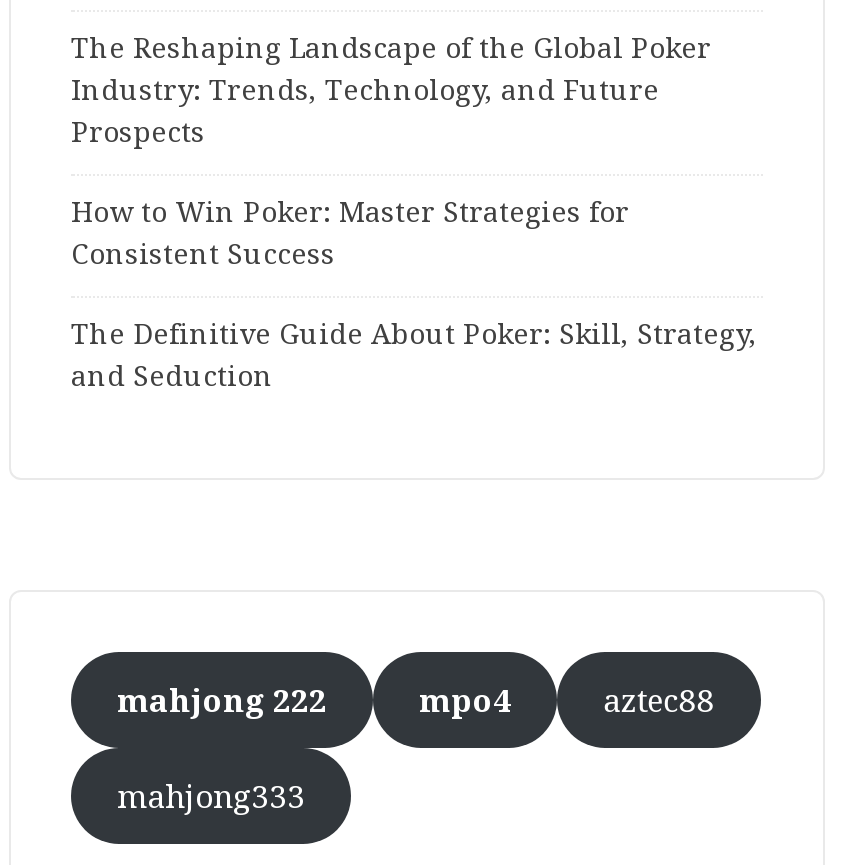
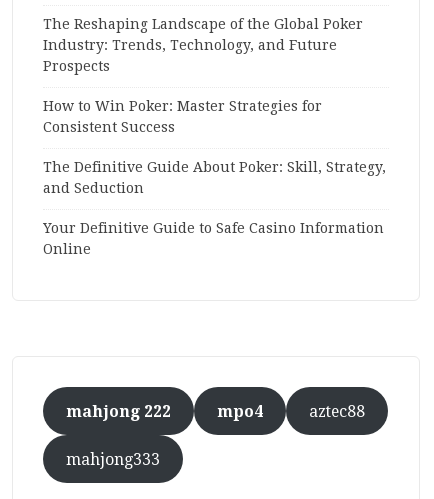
+ Your Definitive Guide to Safe Casino Information
+ Online
